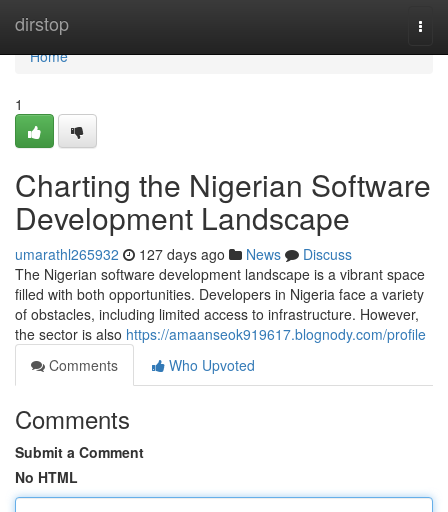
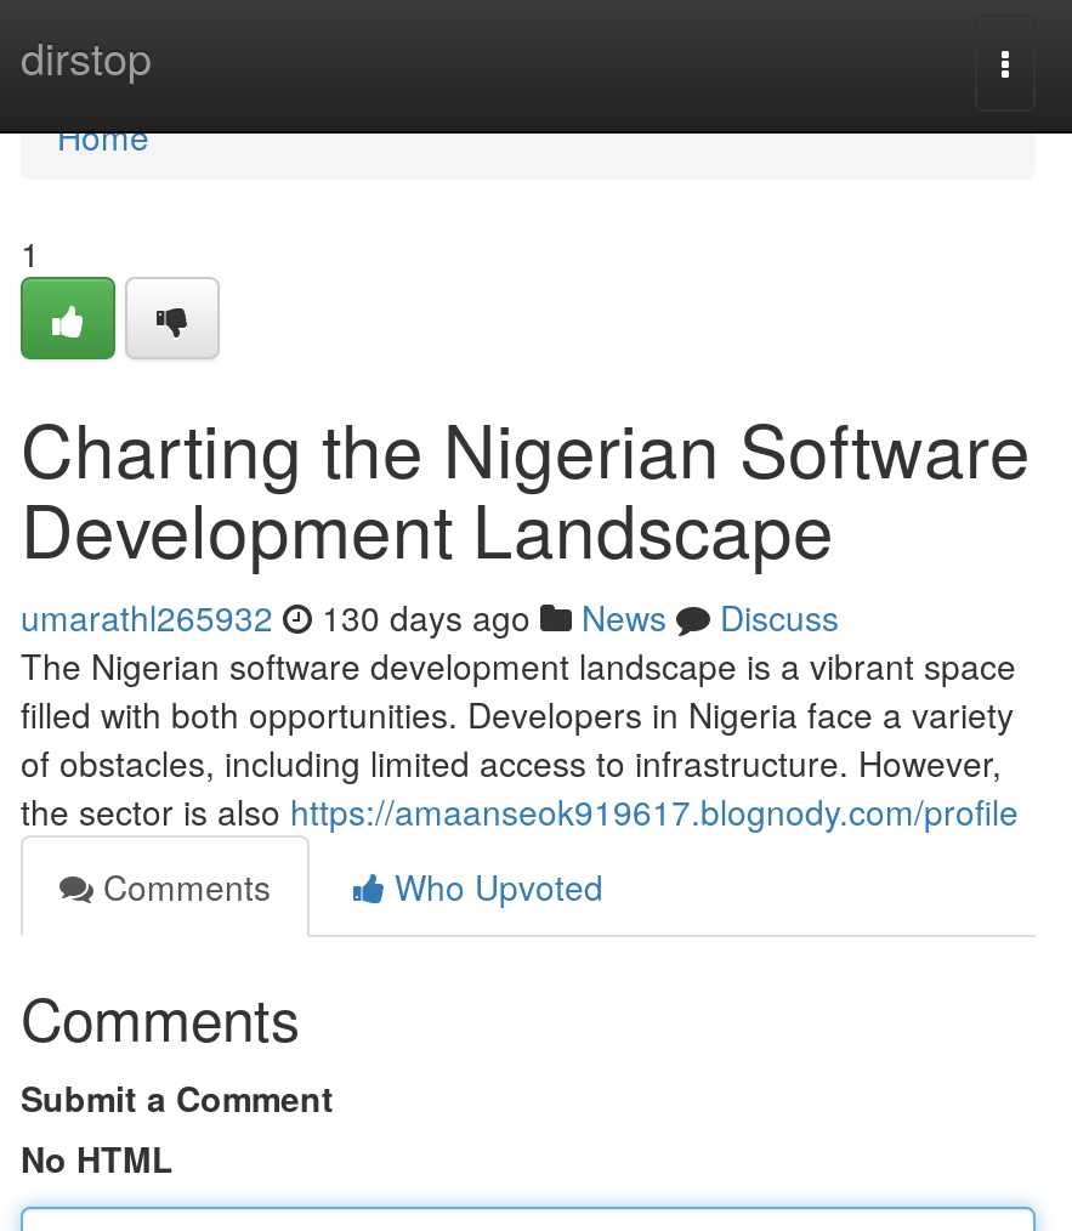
- umarathl265932 127 days ago News Discuss
+ umarathl265932 130 days ago News Discuss
